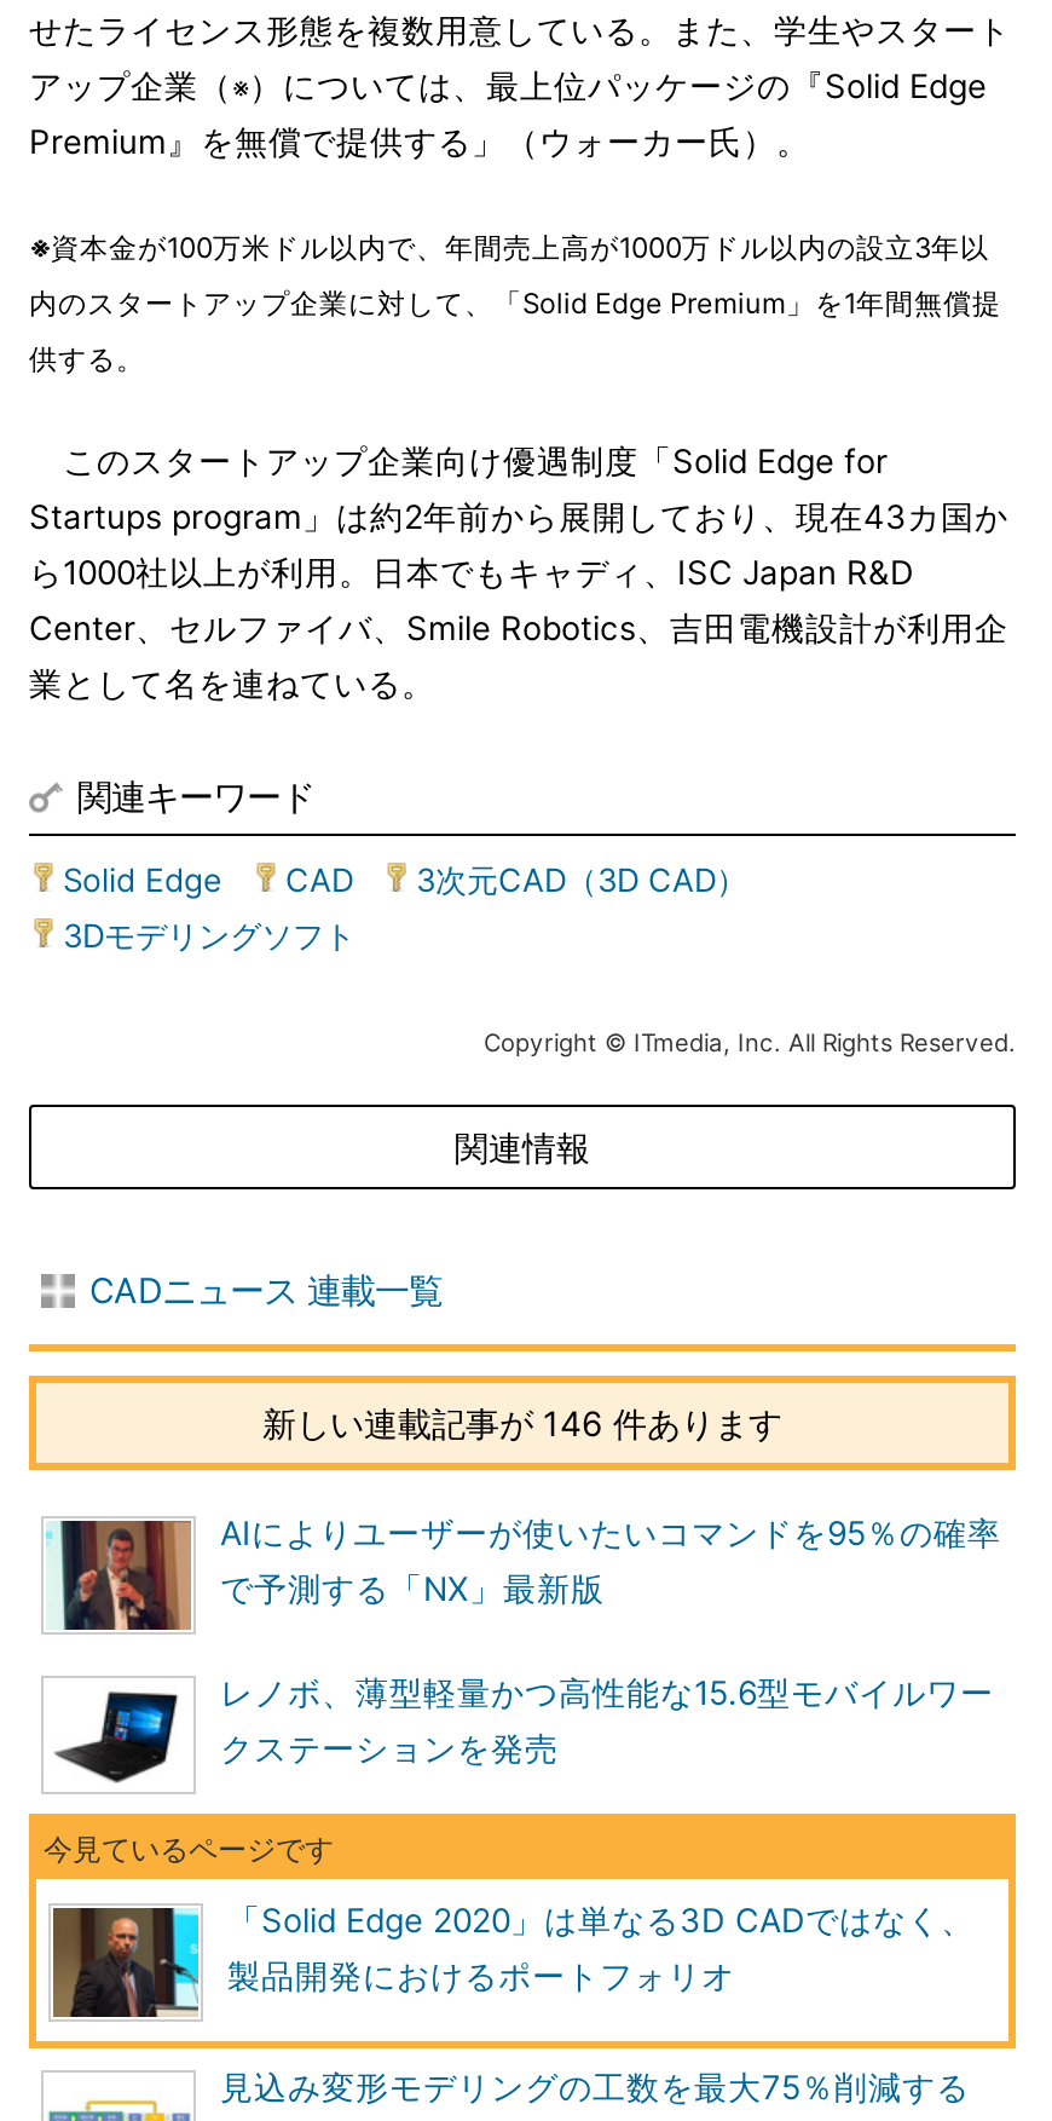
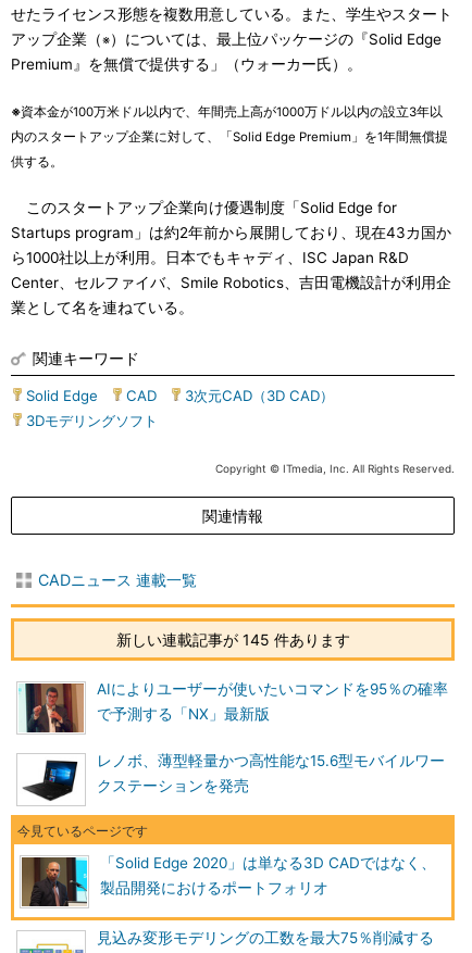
- 新しい連載記事が 146 件あります
+ 新しい連載記事が 145 件あります
